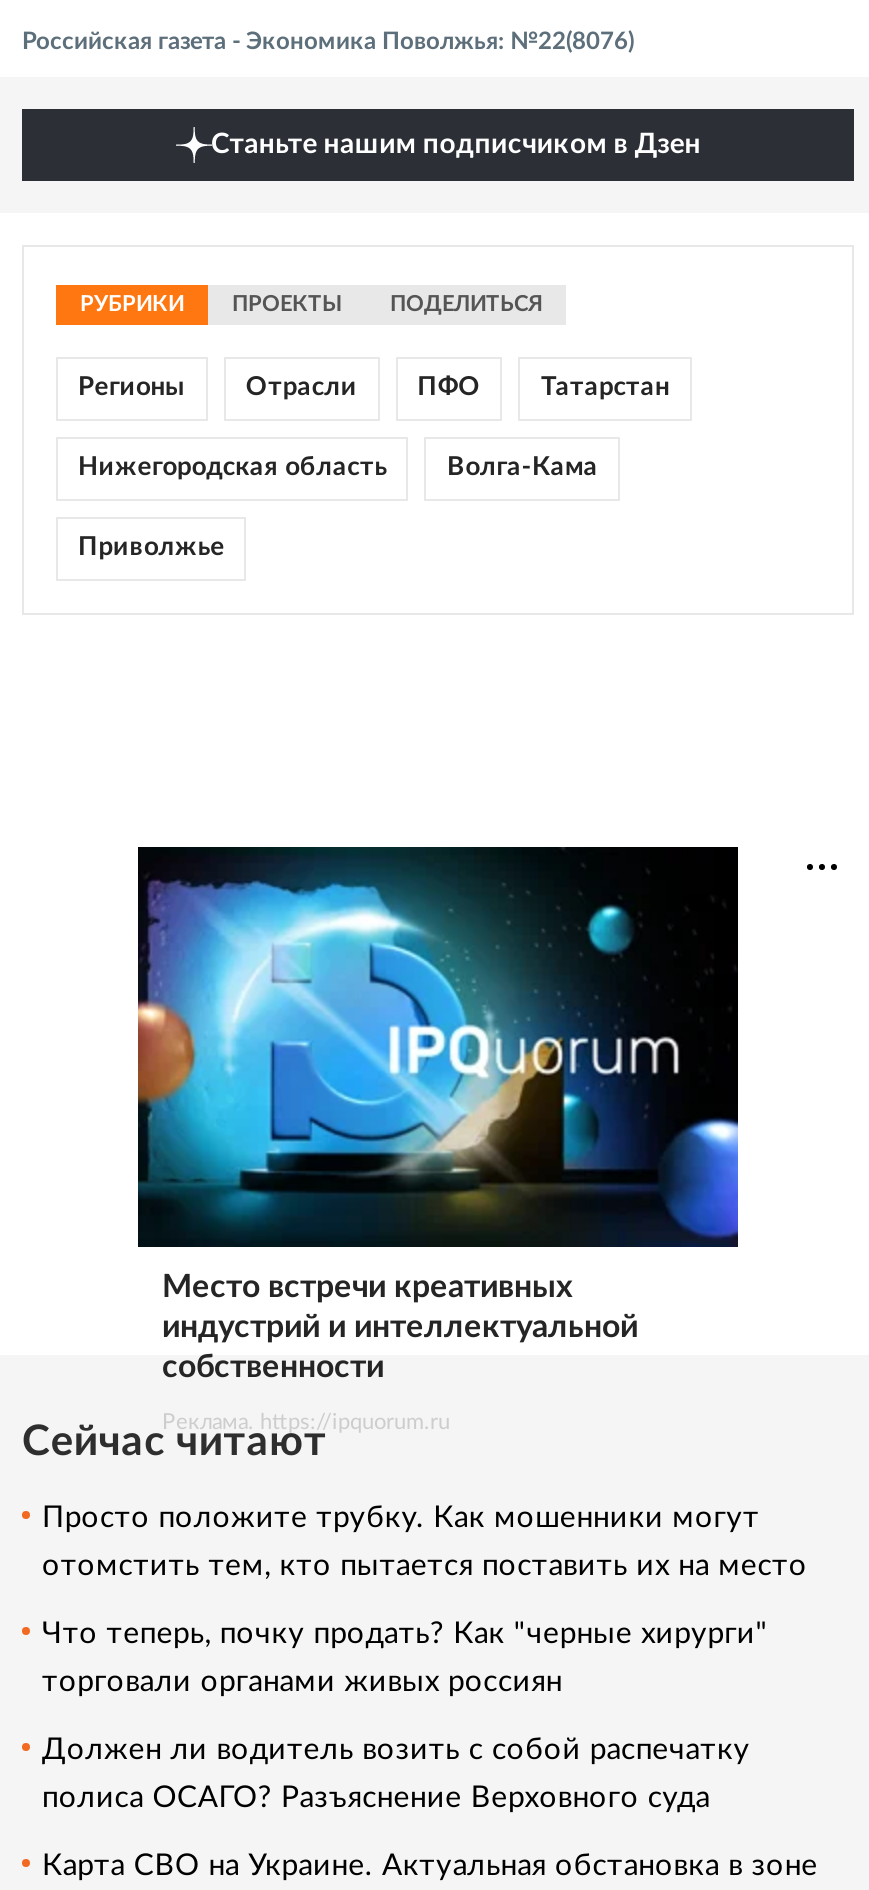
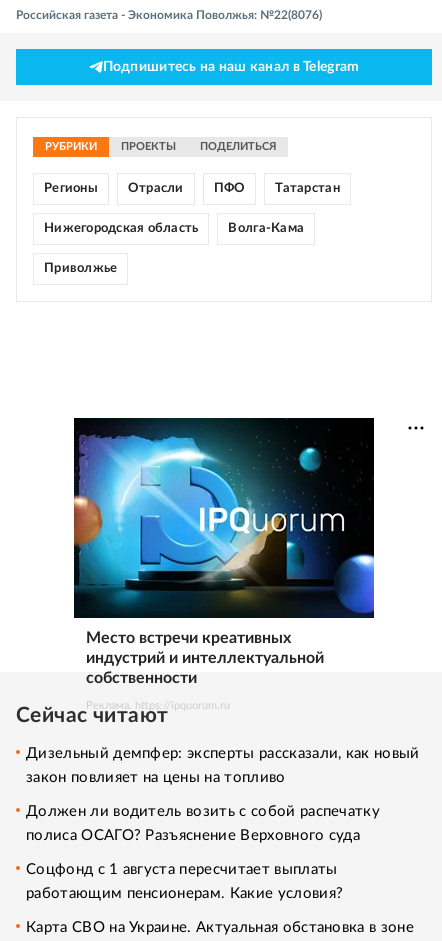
- Станьте нашим подписчиком в Дзен
+ Подпишитесь на наш канал в Telegram

- Просто положите трубку. Как мошенники могут
- отомстить тем, кто пытается поставить их на место
- Что теперь, почку продать? Как "черные хирурги"
- торговали органами живых россиян
+ Дизельный демпфер: эксперты рассказали, как новый
+ закон повлияет на цены на топливо

moved up: Должен ли водитель возить с собой распечатку | полиса ОСАГО? Разъяснение Верховного суда

+ Соцфонд с 1 августа пересчитает выплаты
+ работающим пенсионерам. Какие условия?
